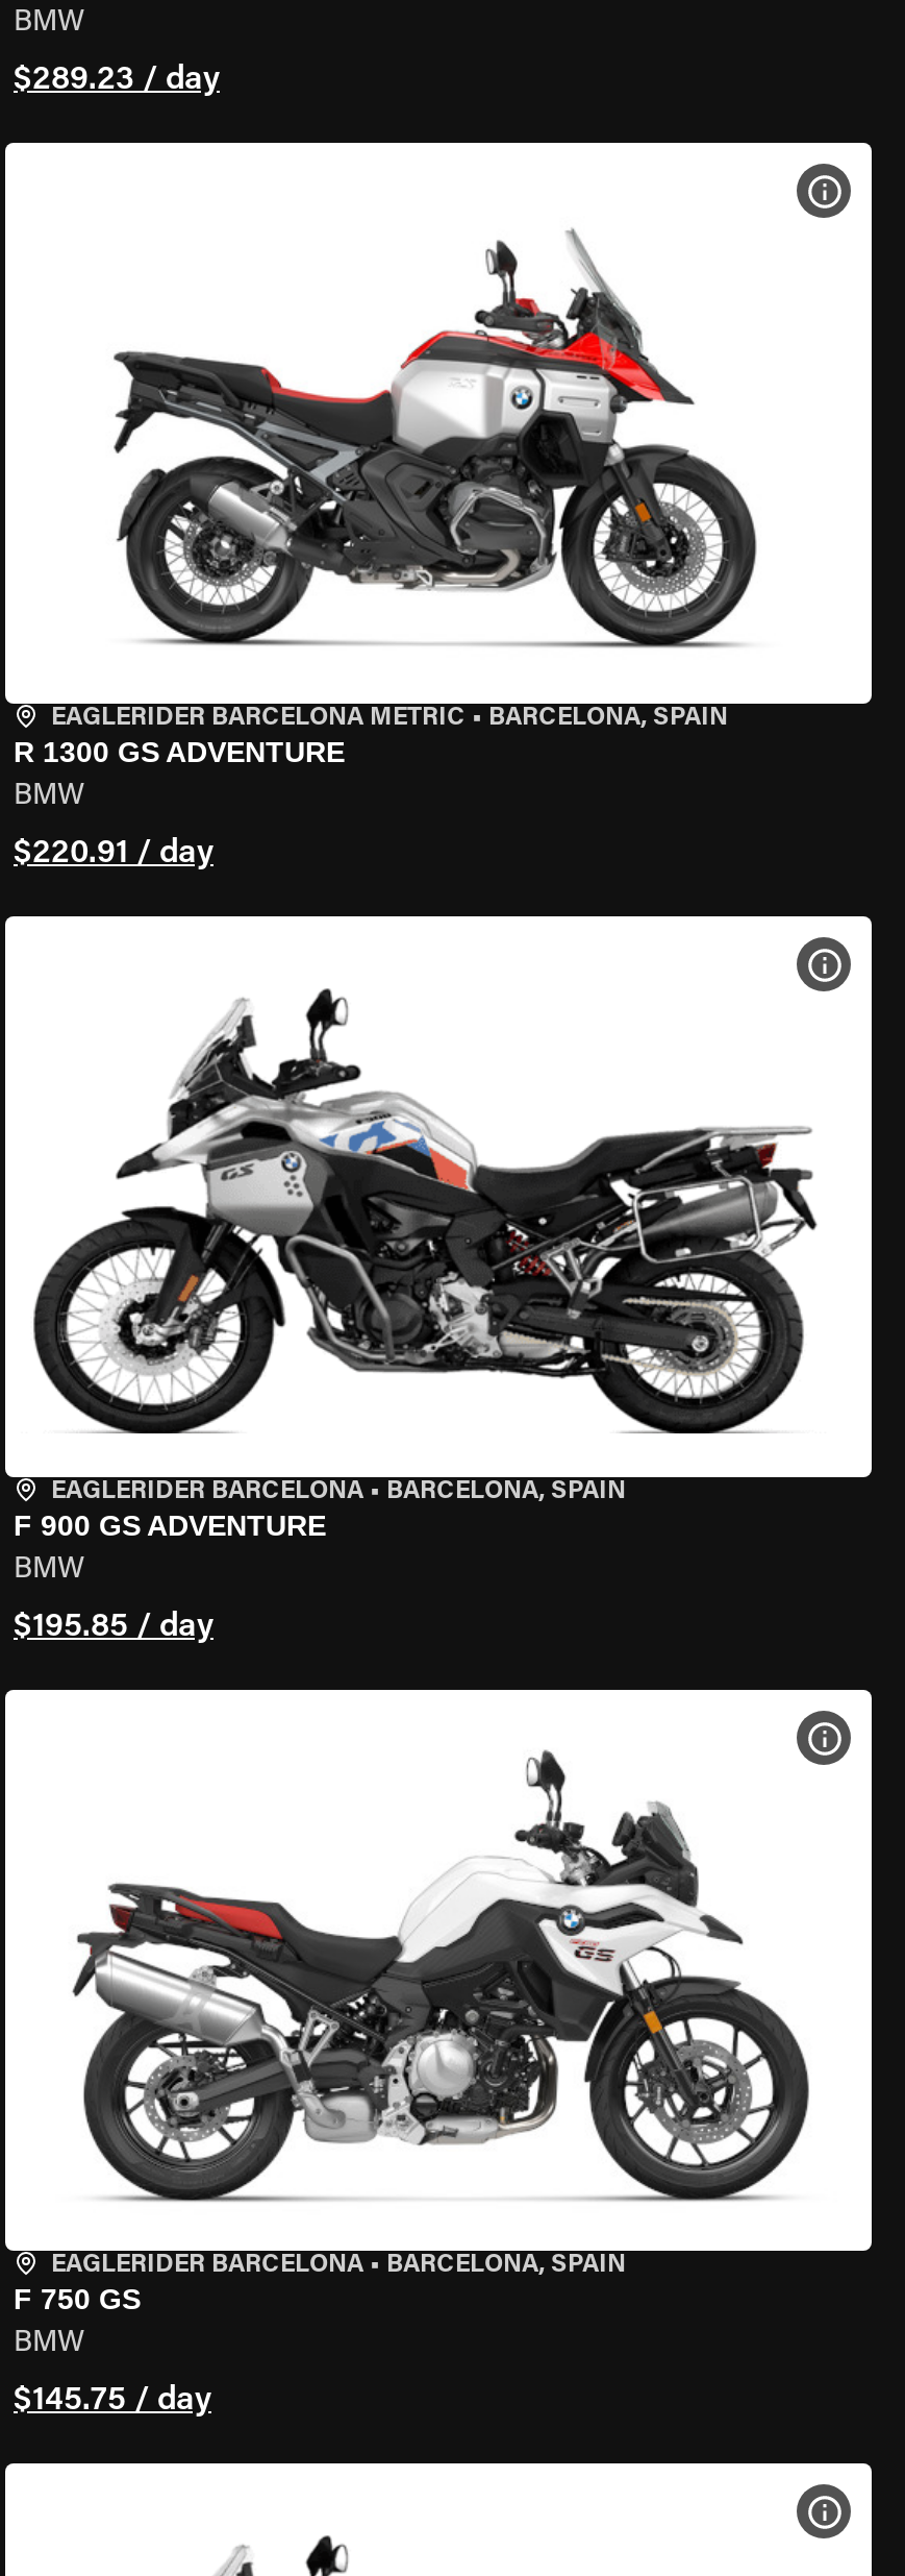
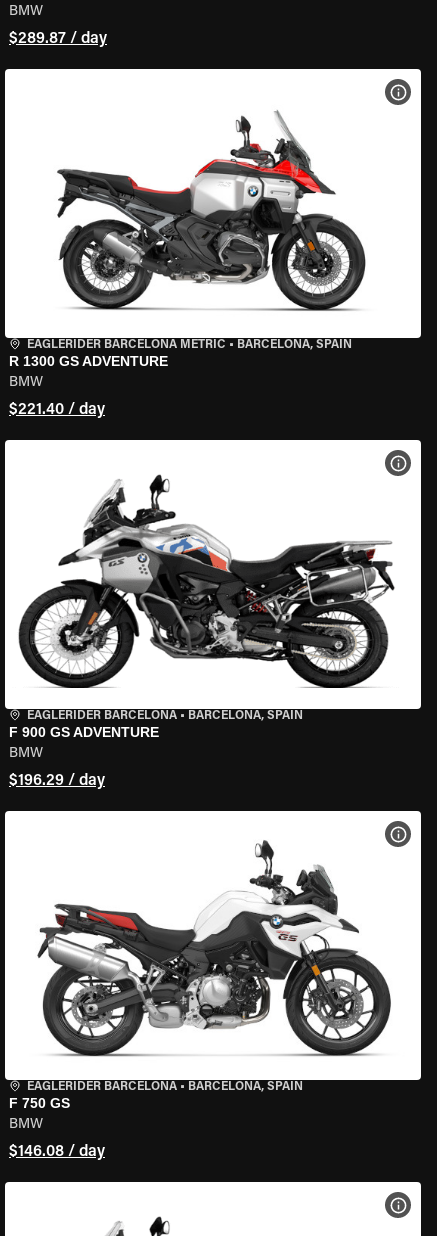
- $289.23 / day
+ $289.87 / day

- $220.91 / day
+ $221.40 / day

- $195.85 / day
+ $196.29 / day

- $145.75 / day
+ $146.08 / day
